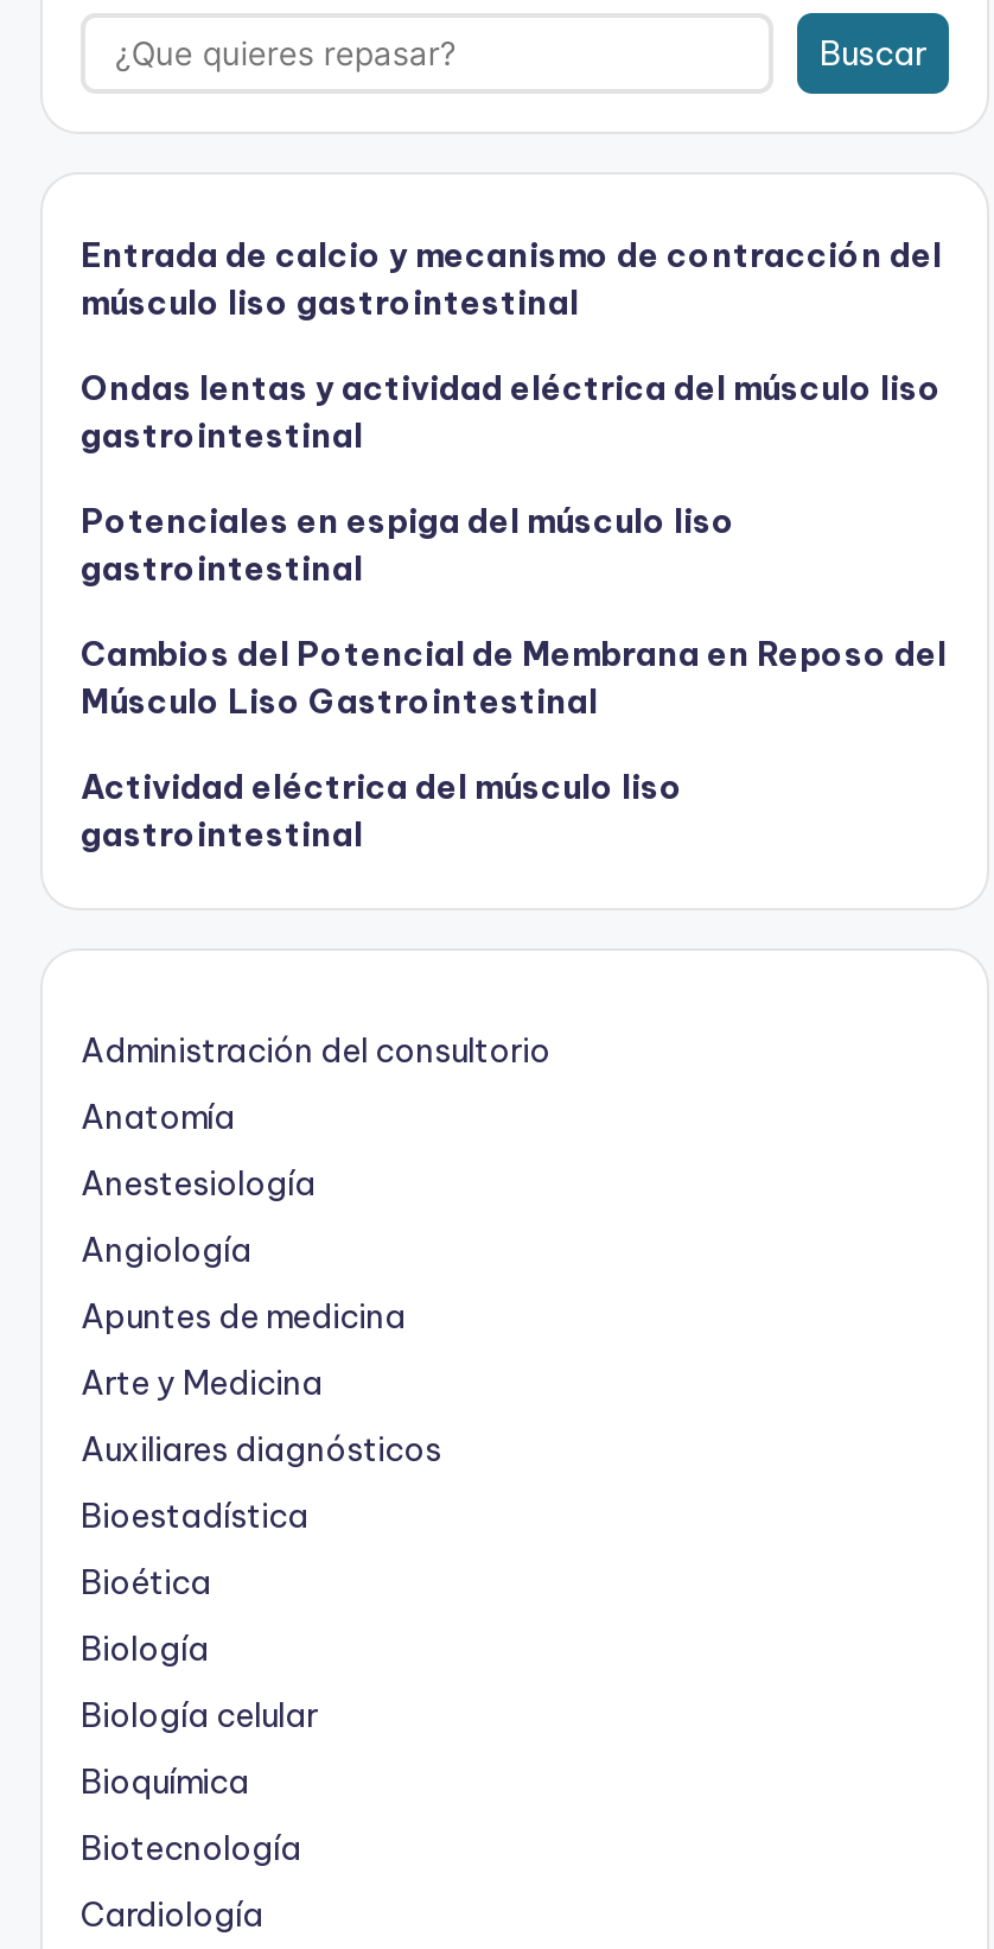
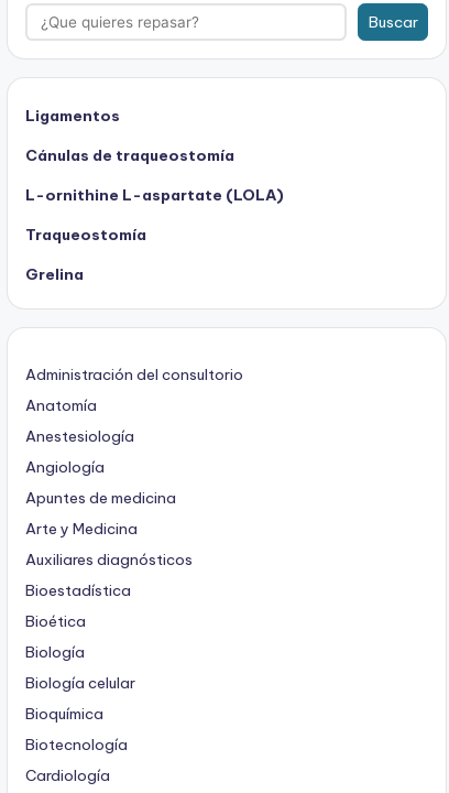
- Entrada de calcio y mecanismo de contracción del
- músculo liso gastrointestinal
+ Ligamentos

- Ondas lentas y actividad eléctrica del músculo liso
- gastrointestinal
+ Cánulas de traqueostomía

- Potenciales en espiga del músculo liso
- gastrointestinal
+ L-ornithine L-aspartate (LOLA)

- Cambios del Potencial de Membrana en Reposo del
- Músculo Liso Gastrointestinal
+ Traqueostomía

- Actividad eléctrica del músculo liso
- gastrointestinal
+ Grelina
